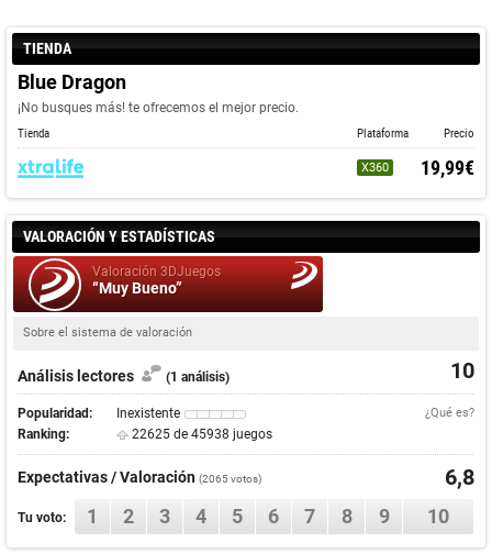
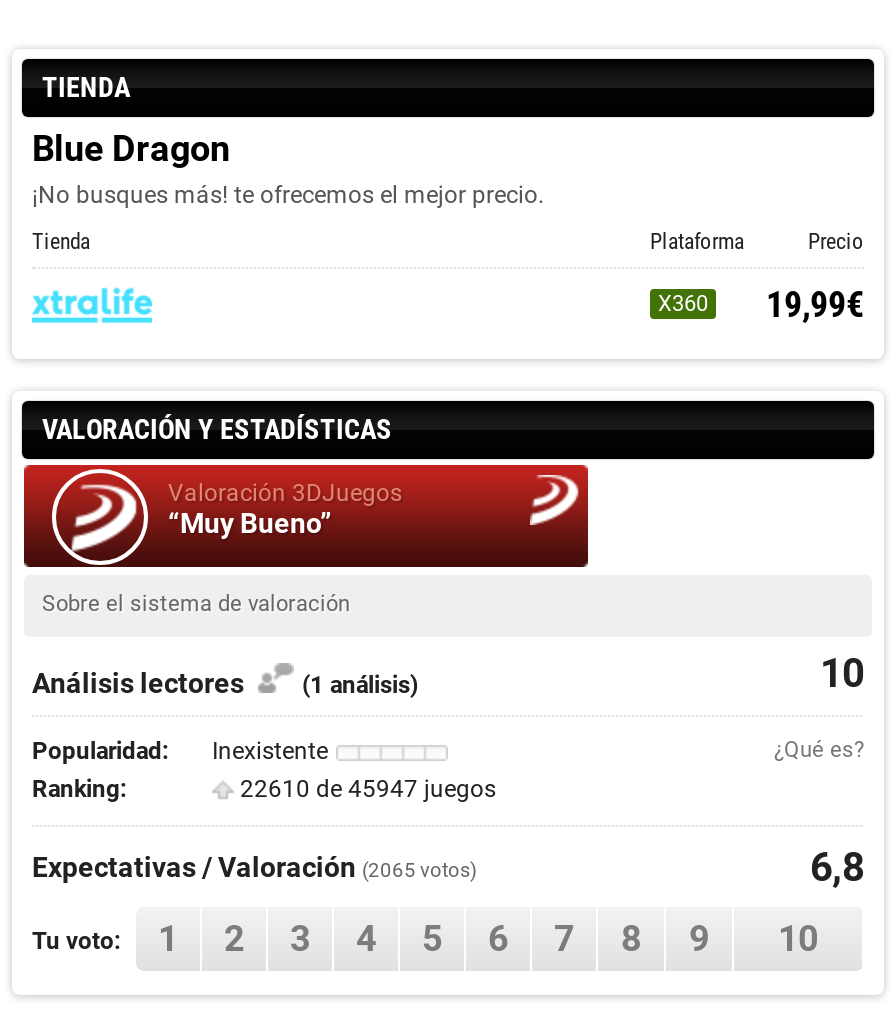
- 22625 de 45938 juegos
+ 22610 de 45947 juegos
